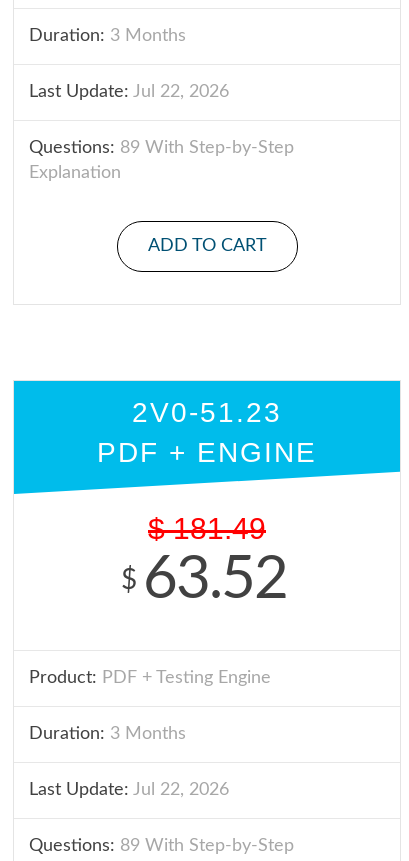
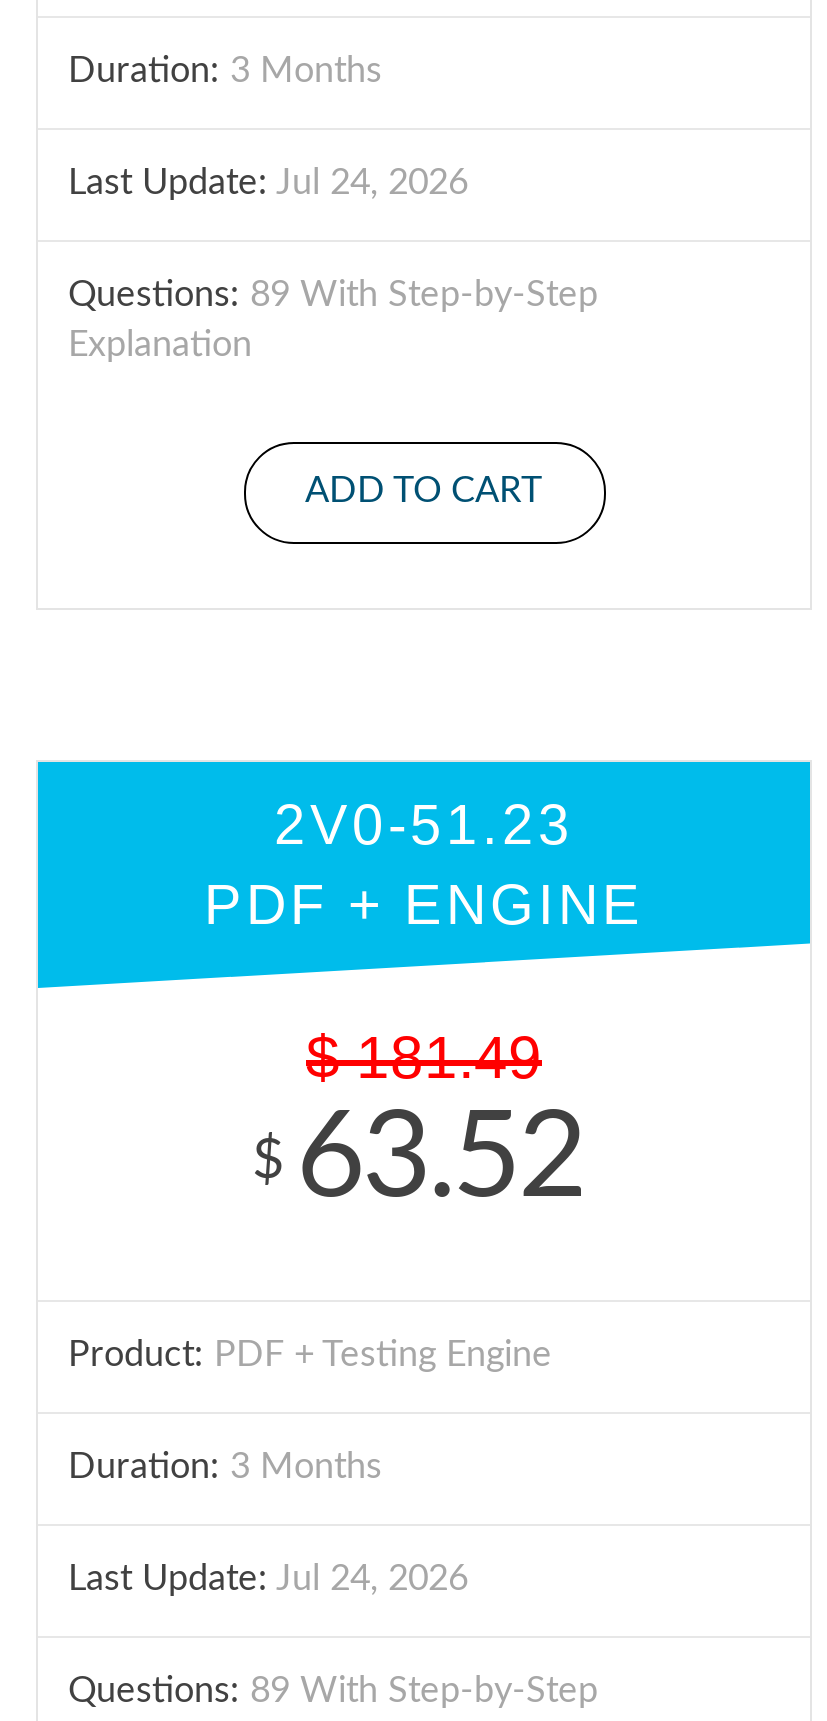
- Last Update: Jul 22, 2026
+ Last Update: Jul 24, 2026

- Last Update: Jul 22, 2026
+ Last Update: Jul 24, 2026
